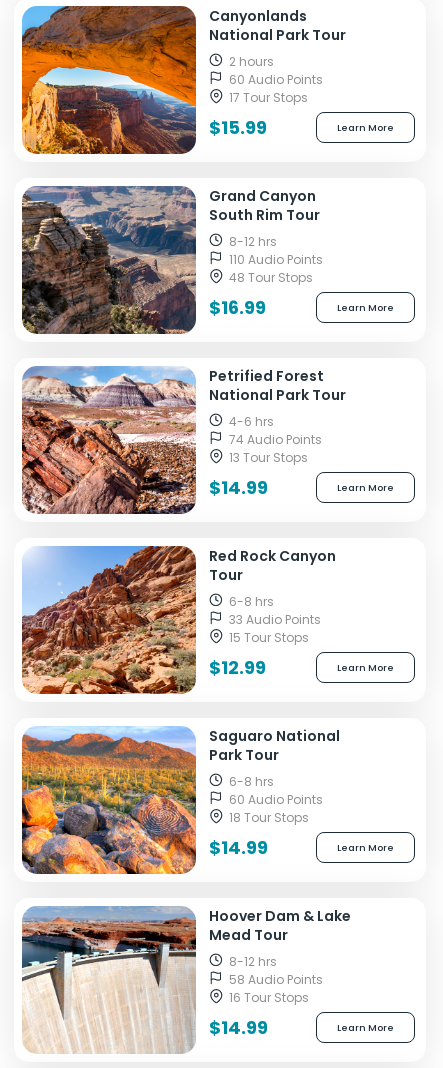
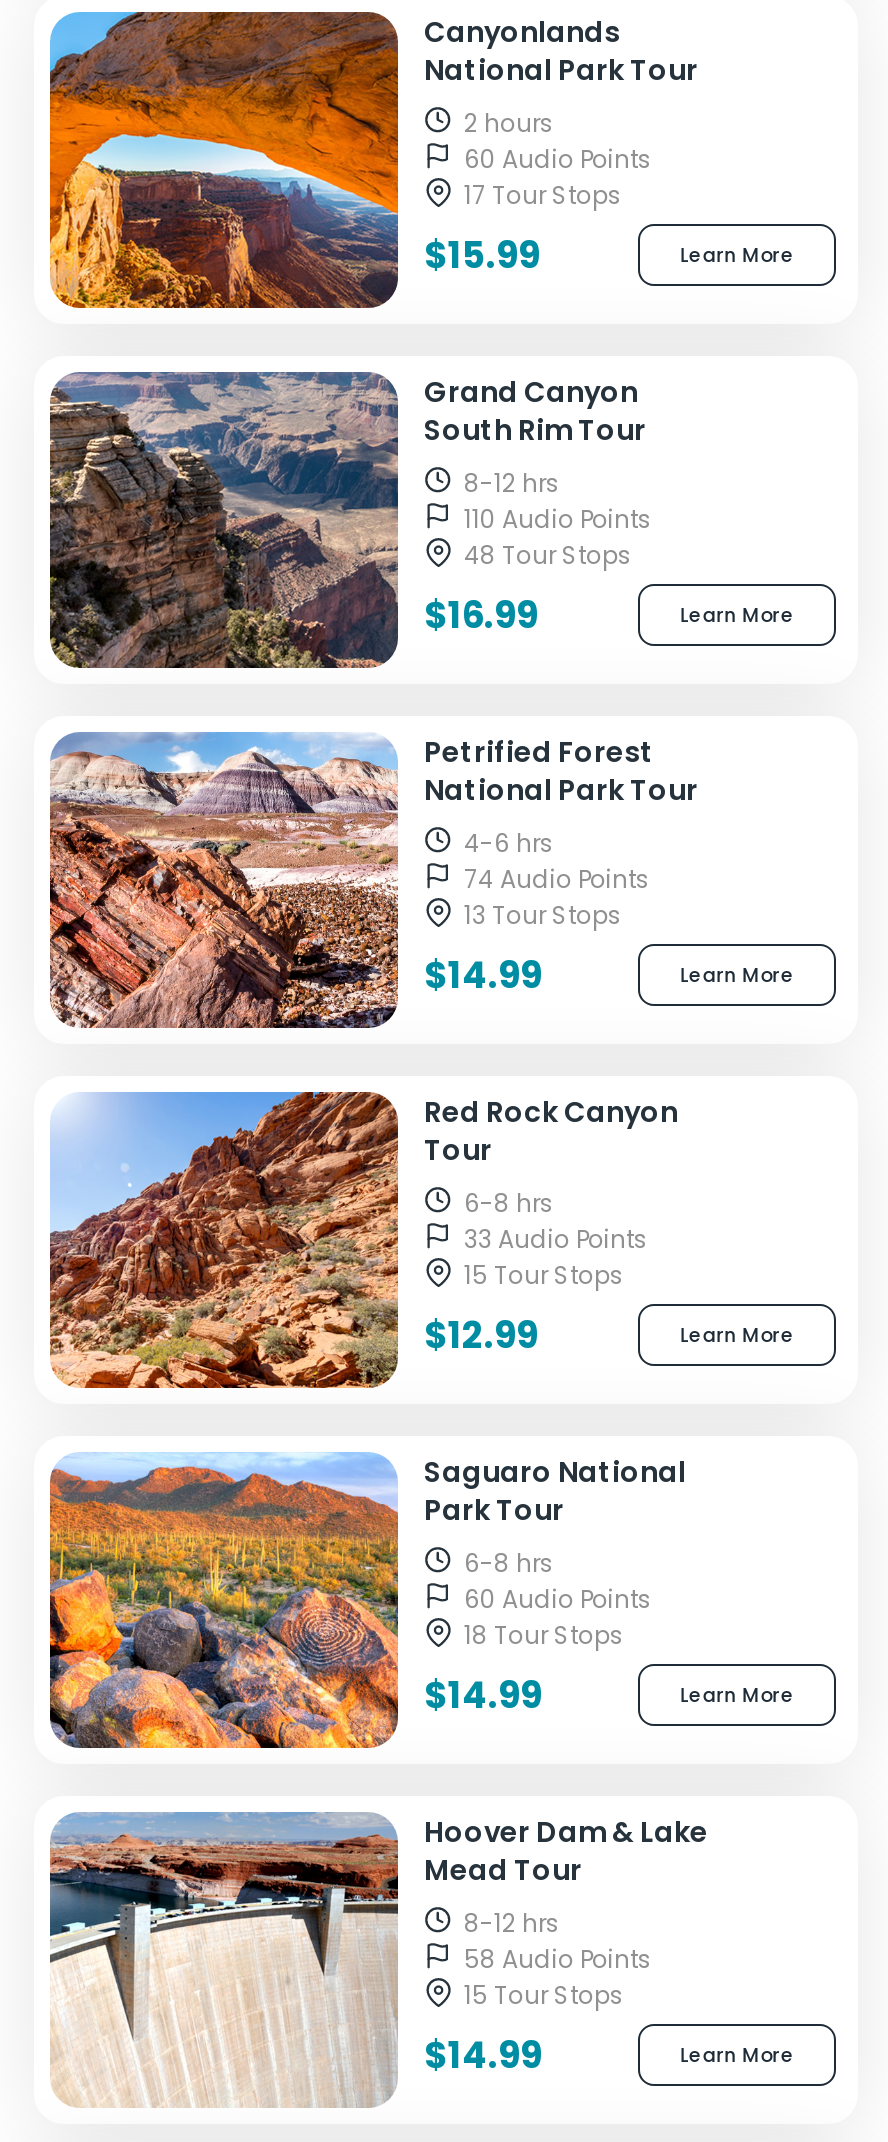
- 16 Tour Stops
+ 15 Tour Stops
